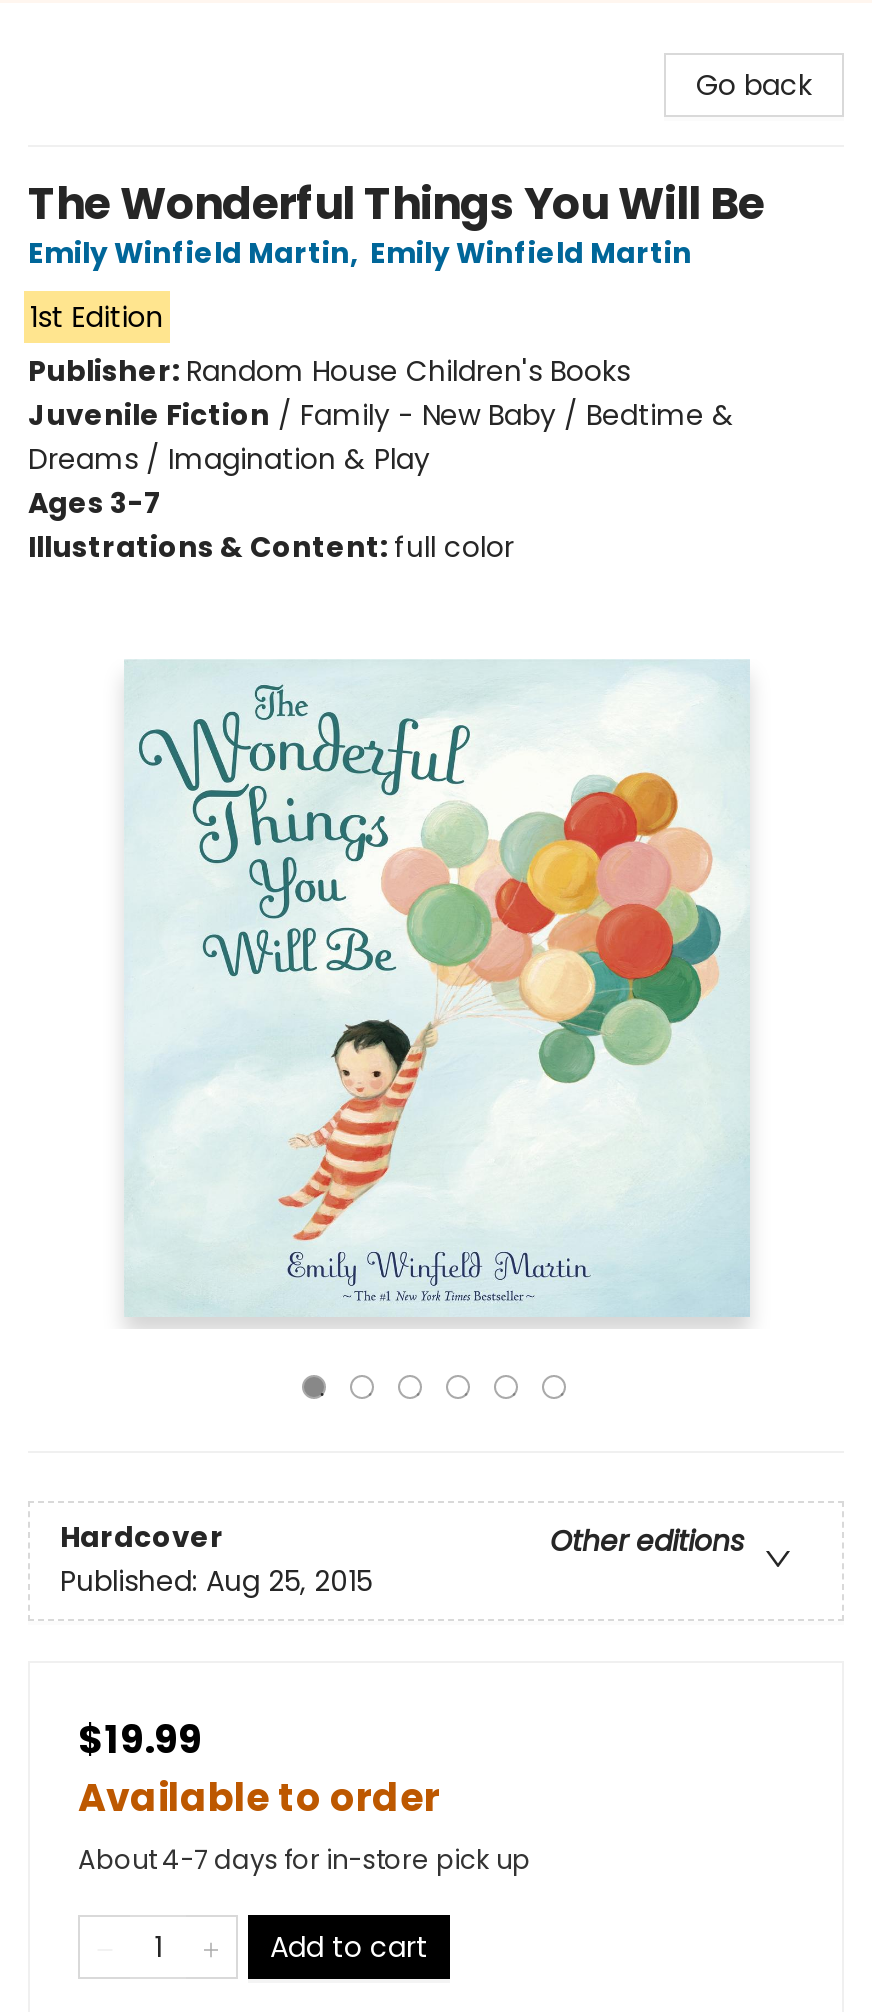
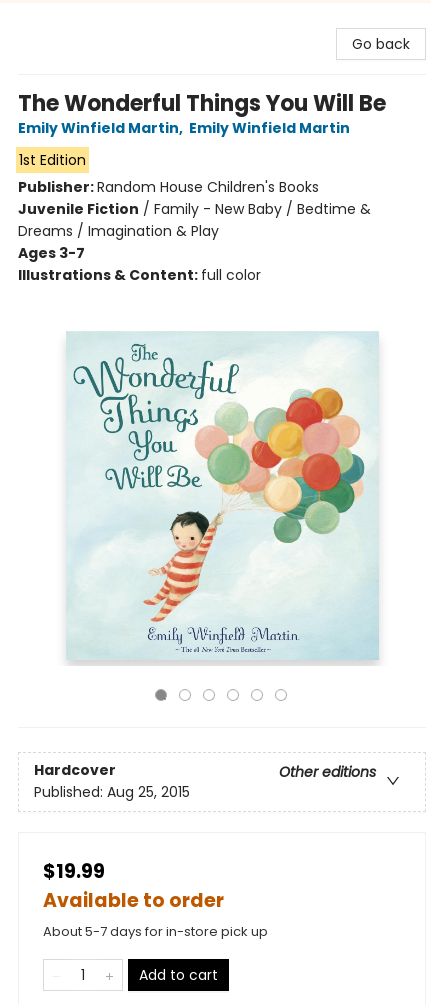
- About 4-7 days for in-store pick up
+ About 5-7 days for in-store pick up
